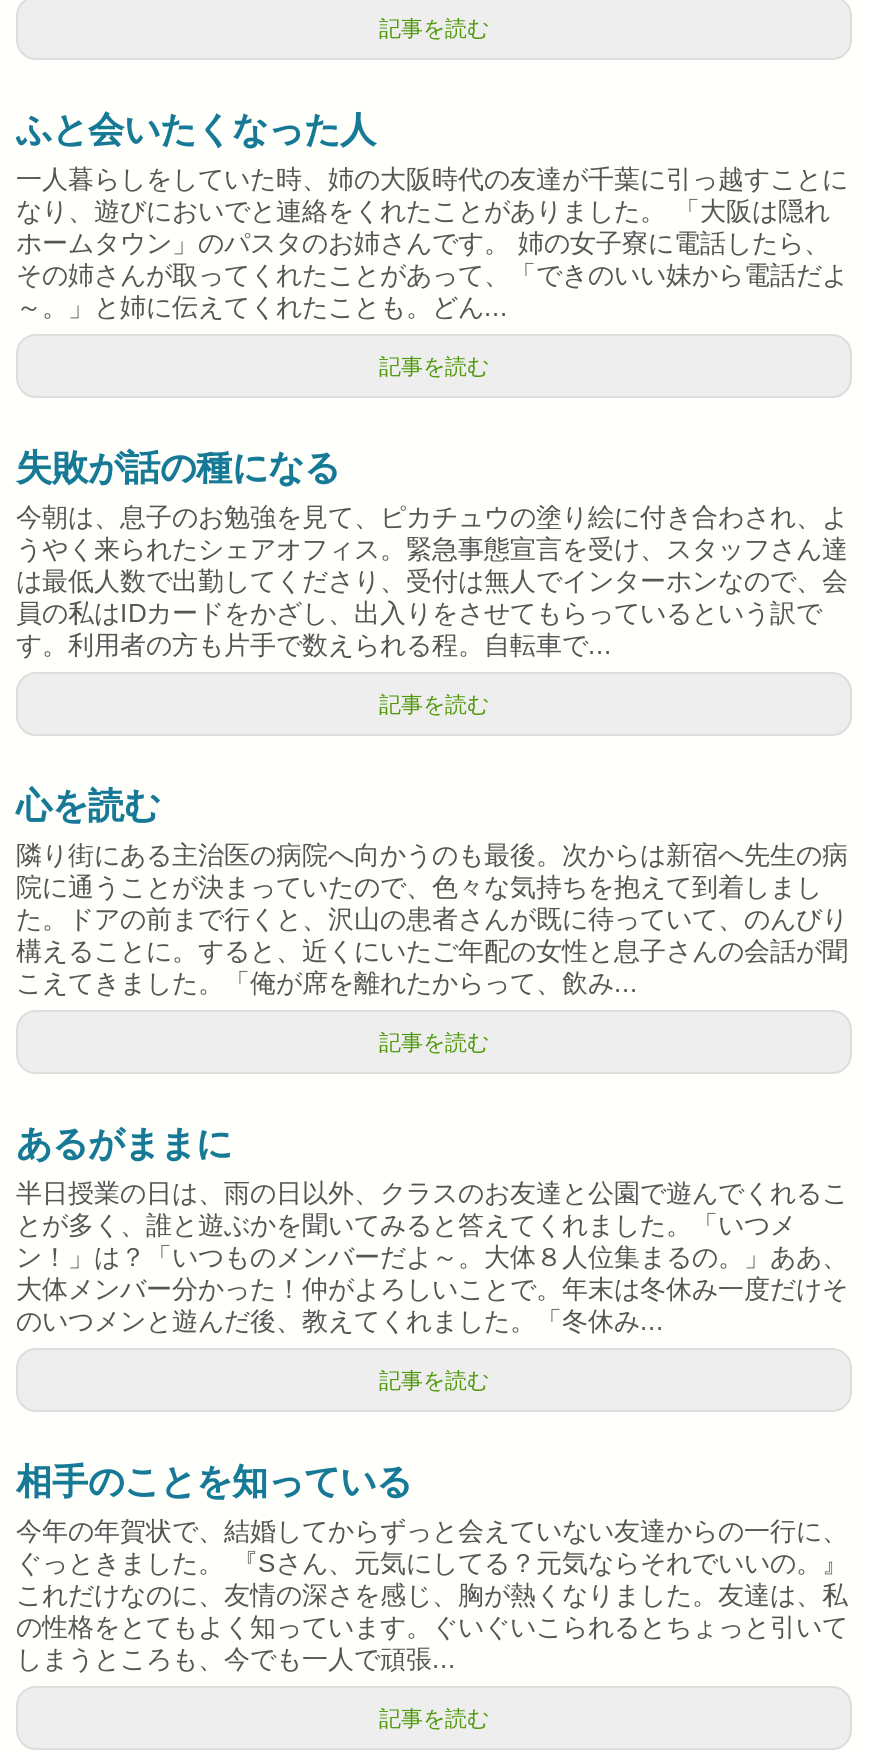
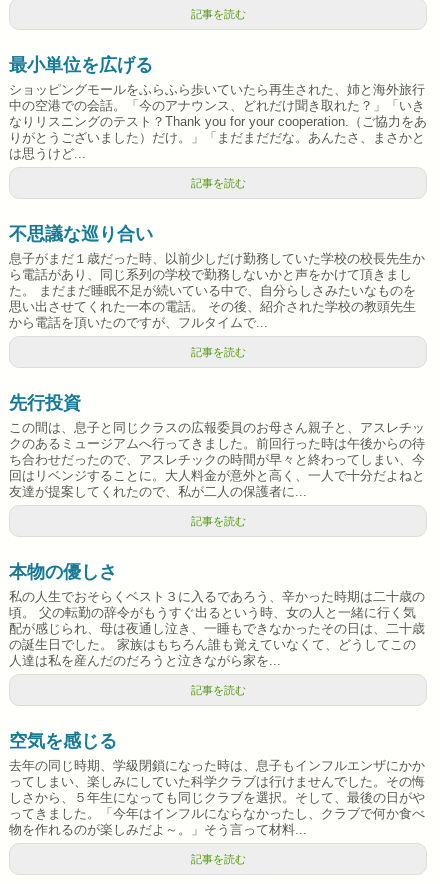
- ふと会いたくなった人
- 一人暮らしをしていた時、姉の大阪時代の友達が千葉に引っ越すことに
- なり、遊びにおいでと連絡をくれたことがありました。 「大阪は隠れ
- ホームタウン」のパスタのお姉さんです。 姉の女子寮に電話したら、
- その姉さんが取ってくれたことがあって、「できのいい妹から電話だよ
- ～。」と姉に伝えてくれたことも。どん...
+ 最小単位を広げる
+ ショッピングモールをふらふら歩いていたら再生された、姉と海外旅行
+ 中の空港での会話。「今のアナウンス、どれだけ聞き取れた？」「いき
+ なりリスニングのテスト？Thank you for your cooperation.（ご協力をあ
+ りがとうございました）だけ。」「まだまだだな。あんたさ、まさかと
+ は思うけど...

- 失敗が話の種になる
- 今朝は、息子のお勉強を見て、ピカチュウの塗り絵に付き合わされ、よ
- うやく来られたシェアオフィス。緊急事態宣言を受け、スタッフさん達
- は最低人数で出勤してくださり、受付は無人でインターホンなので、会
- 員の私はIDカードをかざし、出入りをさせてもらっているという訳で
- す。利用者の方も片手で数えられる程。自転車で...
+ 不思議な巡り合い
+ 息子がまだ１歳だった時、以前少しだけ勤務していた学校の校長先生か
+ ら電話があり、同じ系列の学校で勤務しないかと声をかけて頂きまし
+ た。 まだまだ睡眠不足が続いている中で、自分らしさみたいなものを
+ 思い出させてくれた一本の電話。 その後、紹介された学校の教頭先生
+ から電話を頂いたのですが、フルタイムで...

- 心を読む
- 隣り街にある主治医の病院へ向かうのも最後。次からは新宿へ先生の病
- 院に通うことが決まっていたので、色々な気持ちを抱えて到着しまし
- た。ドアの前まで行くと、沢山の患者さんが既に待っていて、のんびり
- 構えることに。すると、近くにいたご年配の女性と息子さんの会話が聞
- こえてきました。「俺が席を離れたからって、飲み...
+ 先行投資
+ この間は、息子と同じクラスの広報委員のお母さん親子と、アスレチッ
+ クのあるミュージアムへ行ってきました。前回行った時は午後からの待
+ ち合わせだったので、アスレチックの時間が早々と終わってしまい、今
+ 回はリベンジすることに。大人料金が意外と高く、一人で十分だよねと
+ 友達が提案してくれたので、私が二人の保護者に...

- あるがままに
- 半日授業の日は、雨の日以外、クラスのお友達と公園で遊んでくれるこ
- とが多く、誰と遊ぶかを聞いてみると答えてくれました。「いつメ
- ン！」は？「いつものメンバーだよ～。大体８人位集まるの。」ああ、
- 大体メンバー分かった！仲がよろしいことで。年末は冬休み一度だけそ
- のいつメンと遊んだ後、教えてくれました。「冬休み...
+ 本物の優しさ
+ 私の人生でおそらくベスト３に入るであろう、辛かった時期は二十歳の
+ 頃。 父の転勤の辞令がもうすぐ出るという時、女の人と一緒に行く気
+ 配が感じられ、母は夜通し泣き、一睡もできなかったその日は、二十歳
+ の誕生日でした。 家族はもちろん誰も覚えていなくて、どうしてこの
+ 人達は私を産んだのだろうと泣きながら家を...

- 相手のことを知っている
- 今年の年賀状で、結婚してからずっと会えていない友達からの一行に、
- ぐっときました。 『Sさん、元気にしてる？元気ならそれでいいの。』
- これだけなのに、友情の深さを感じ、胸が熱くなりました。友達は、私
- の性格をとてもよく知っています。ぐいぐいこられるとちょっと引いて
- しまうところも、今でも一人で頑張...
+ 空気を感じる
+ 去年の同じ時期、学級閉鎖になった時は、息子もインフルエンザにかか
+ ってしまい、楽しみにしていた科学クラブは行けませんでした。その悔
+ しさから、５年生になっても同じクラブを選択。そして、最後の日がや
+ ってきました。「今年はインフルにならなかったし、クラブで何か食べ
+ 物を作れるのが楽しみだよ～。」そう言って材料...
